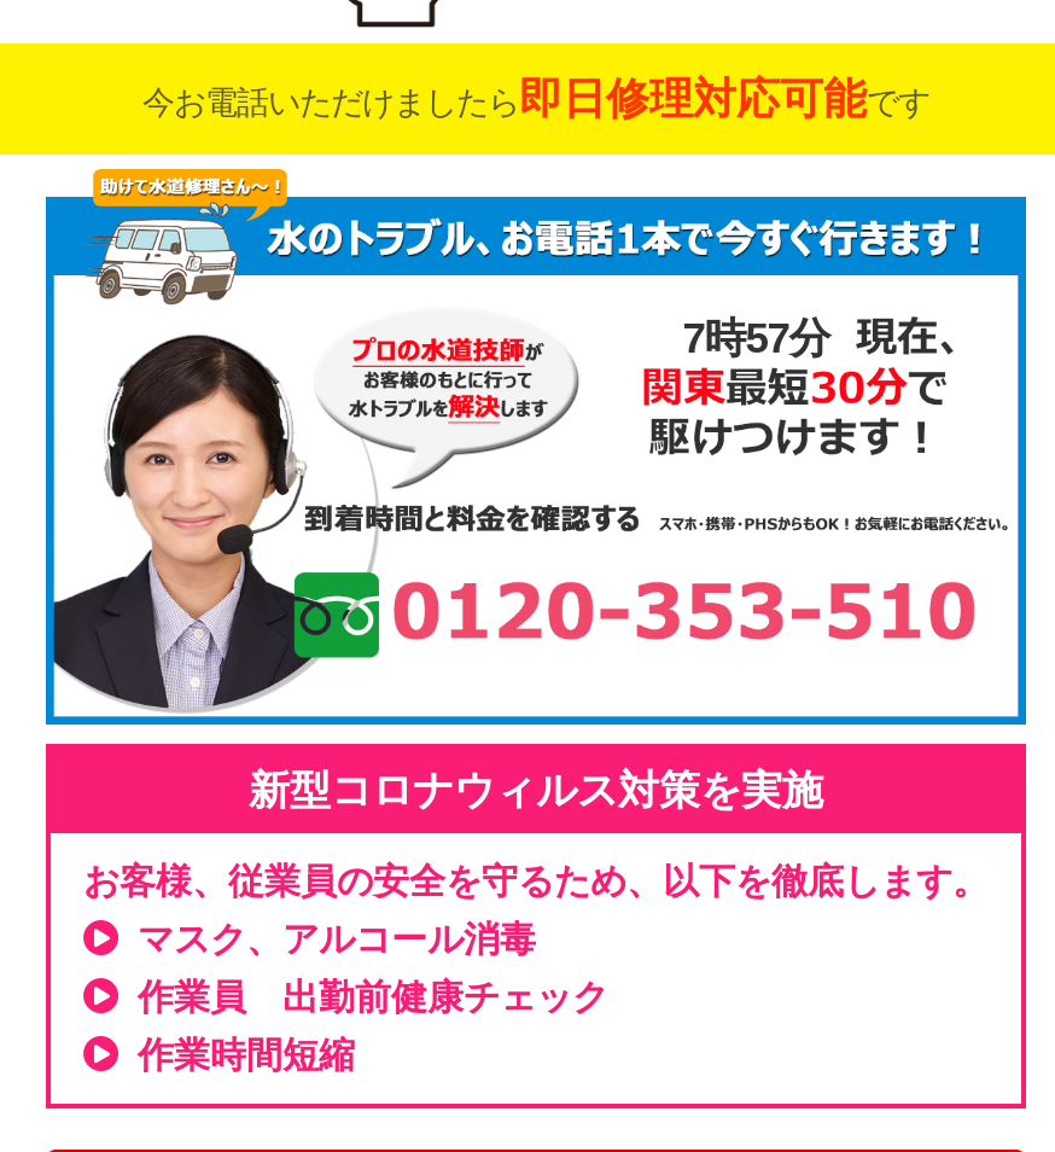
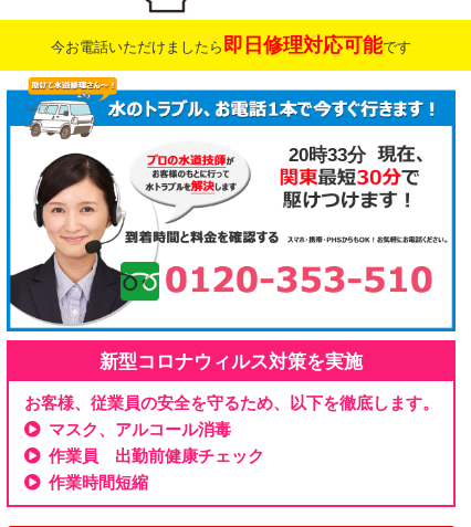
- 7時57分
+ 20時33分
